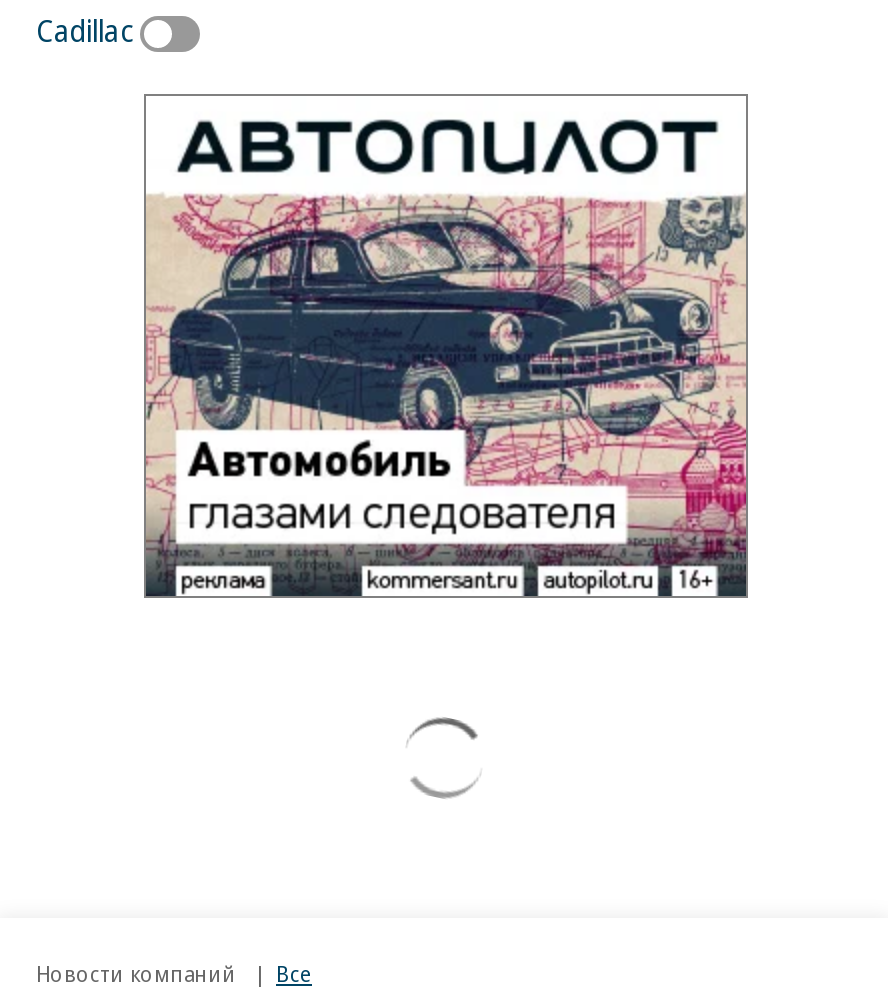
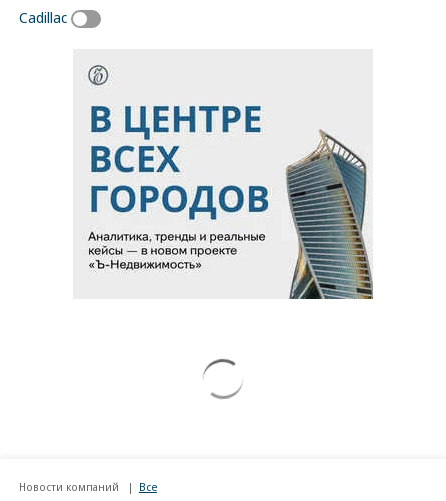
- [image]
+ [image]
